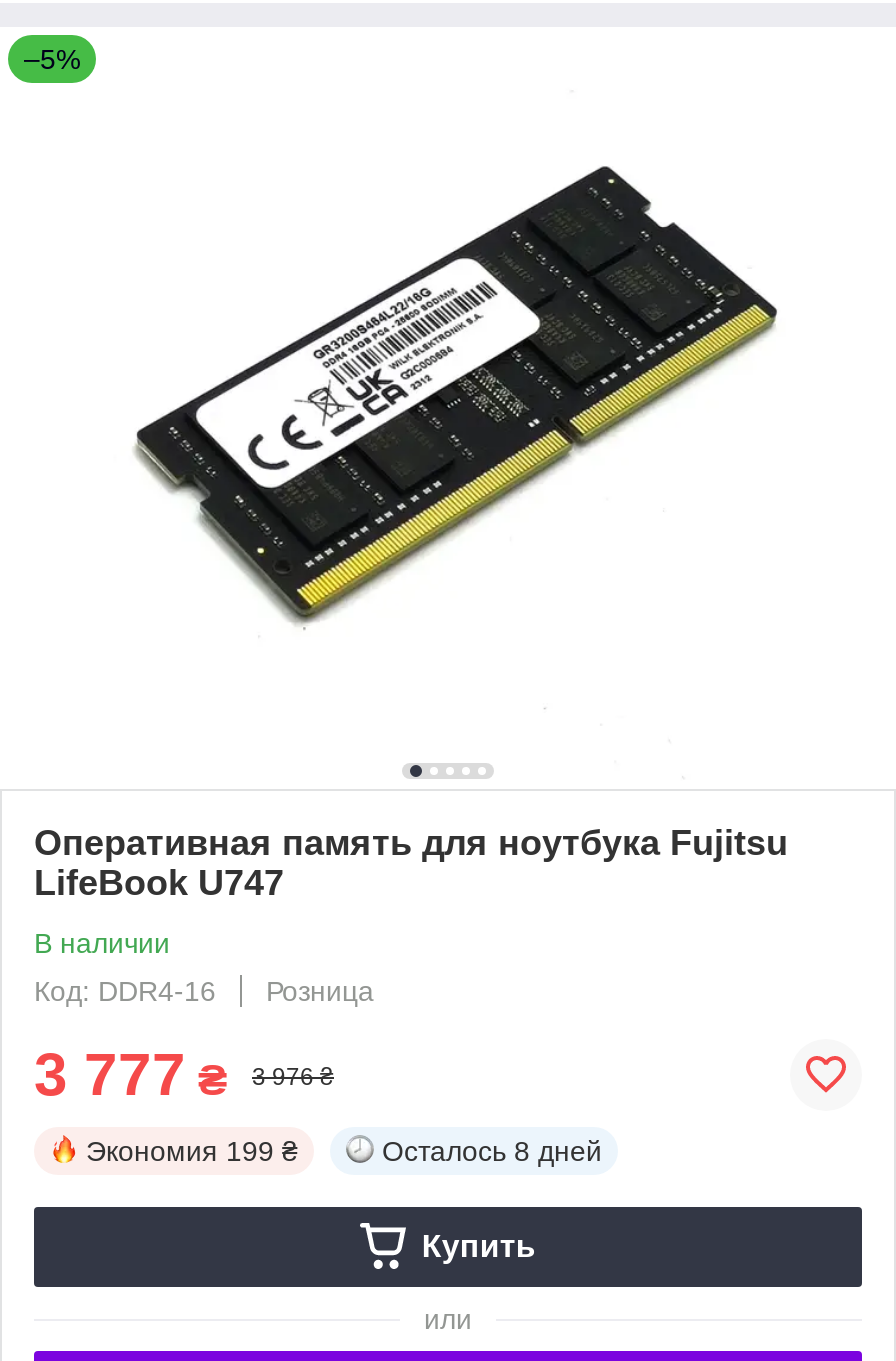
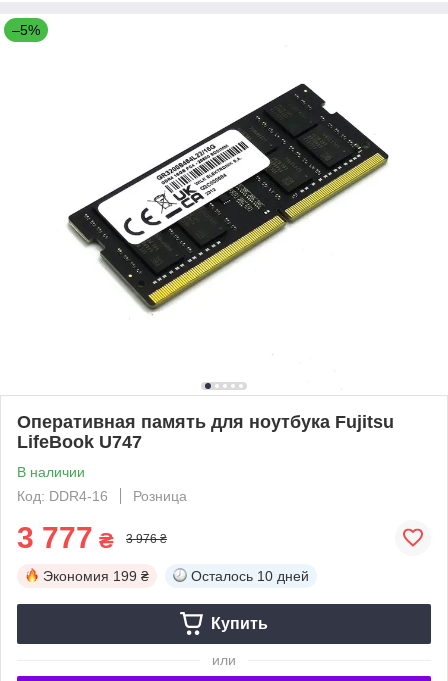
- Осталось 8 дней
+ Осталось 10 дней
